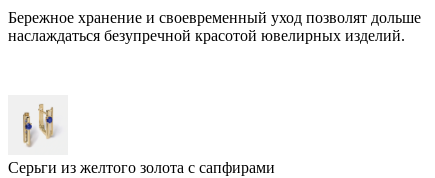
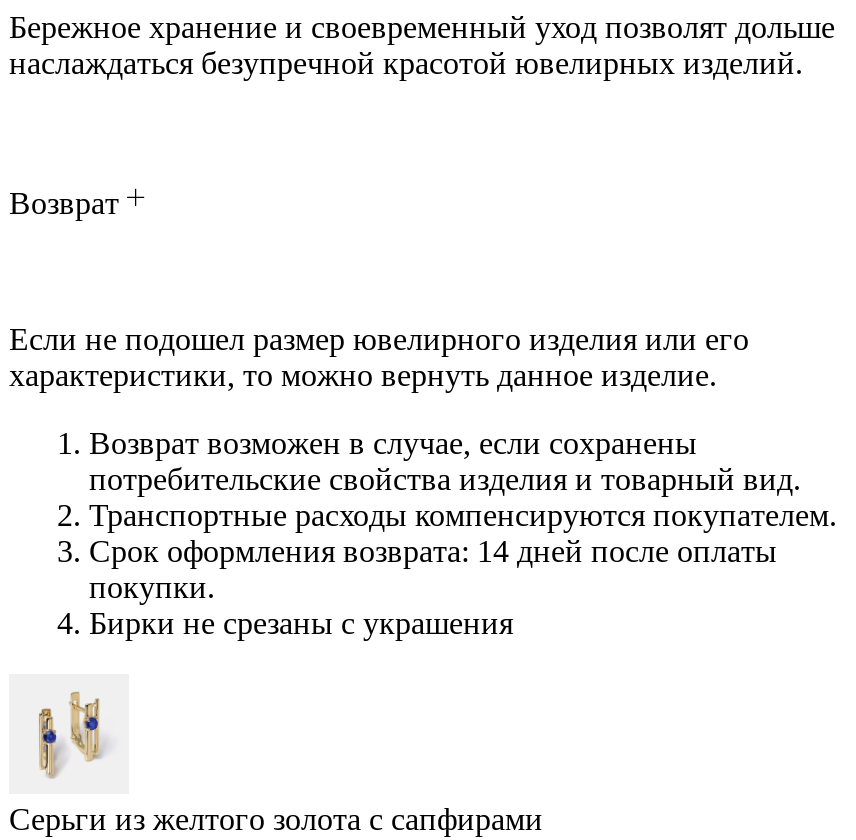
+ Возврат

+ Если не подошел размер ювелирного изделия или его
+ характеристики, то можно вернуть данное изделие.
+ Возврат возможен в случае, если сохранены
+ потребительские свойства изделия и товарный вид.
+ Транспортные расходы компенсируются покупателем.
+ Срок оформления возврата: 14 дней после оплаты
+ покупки.
+ Бирки не срезаны с украшения
